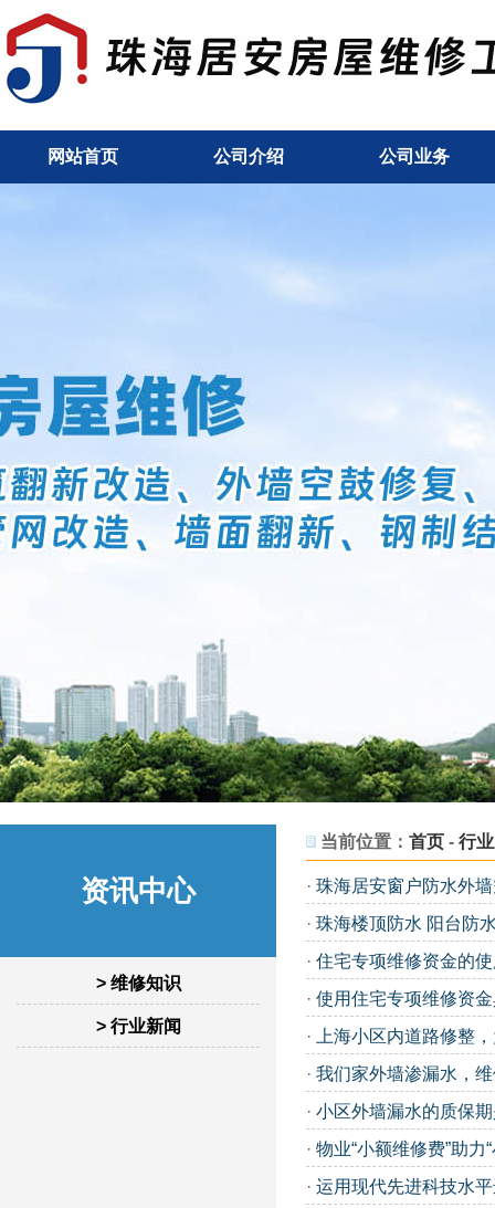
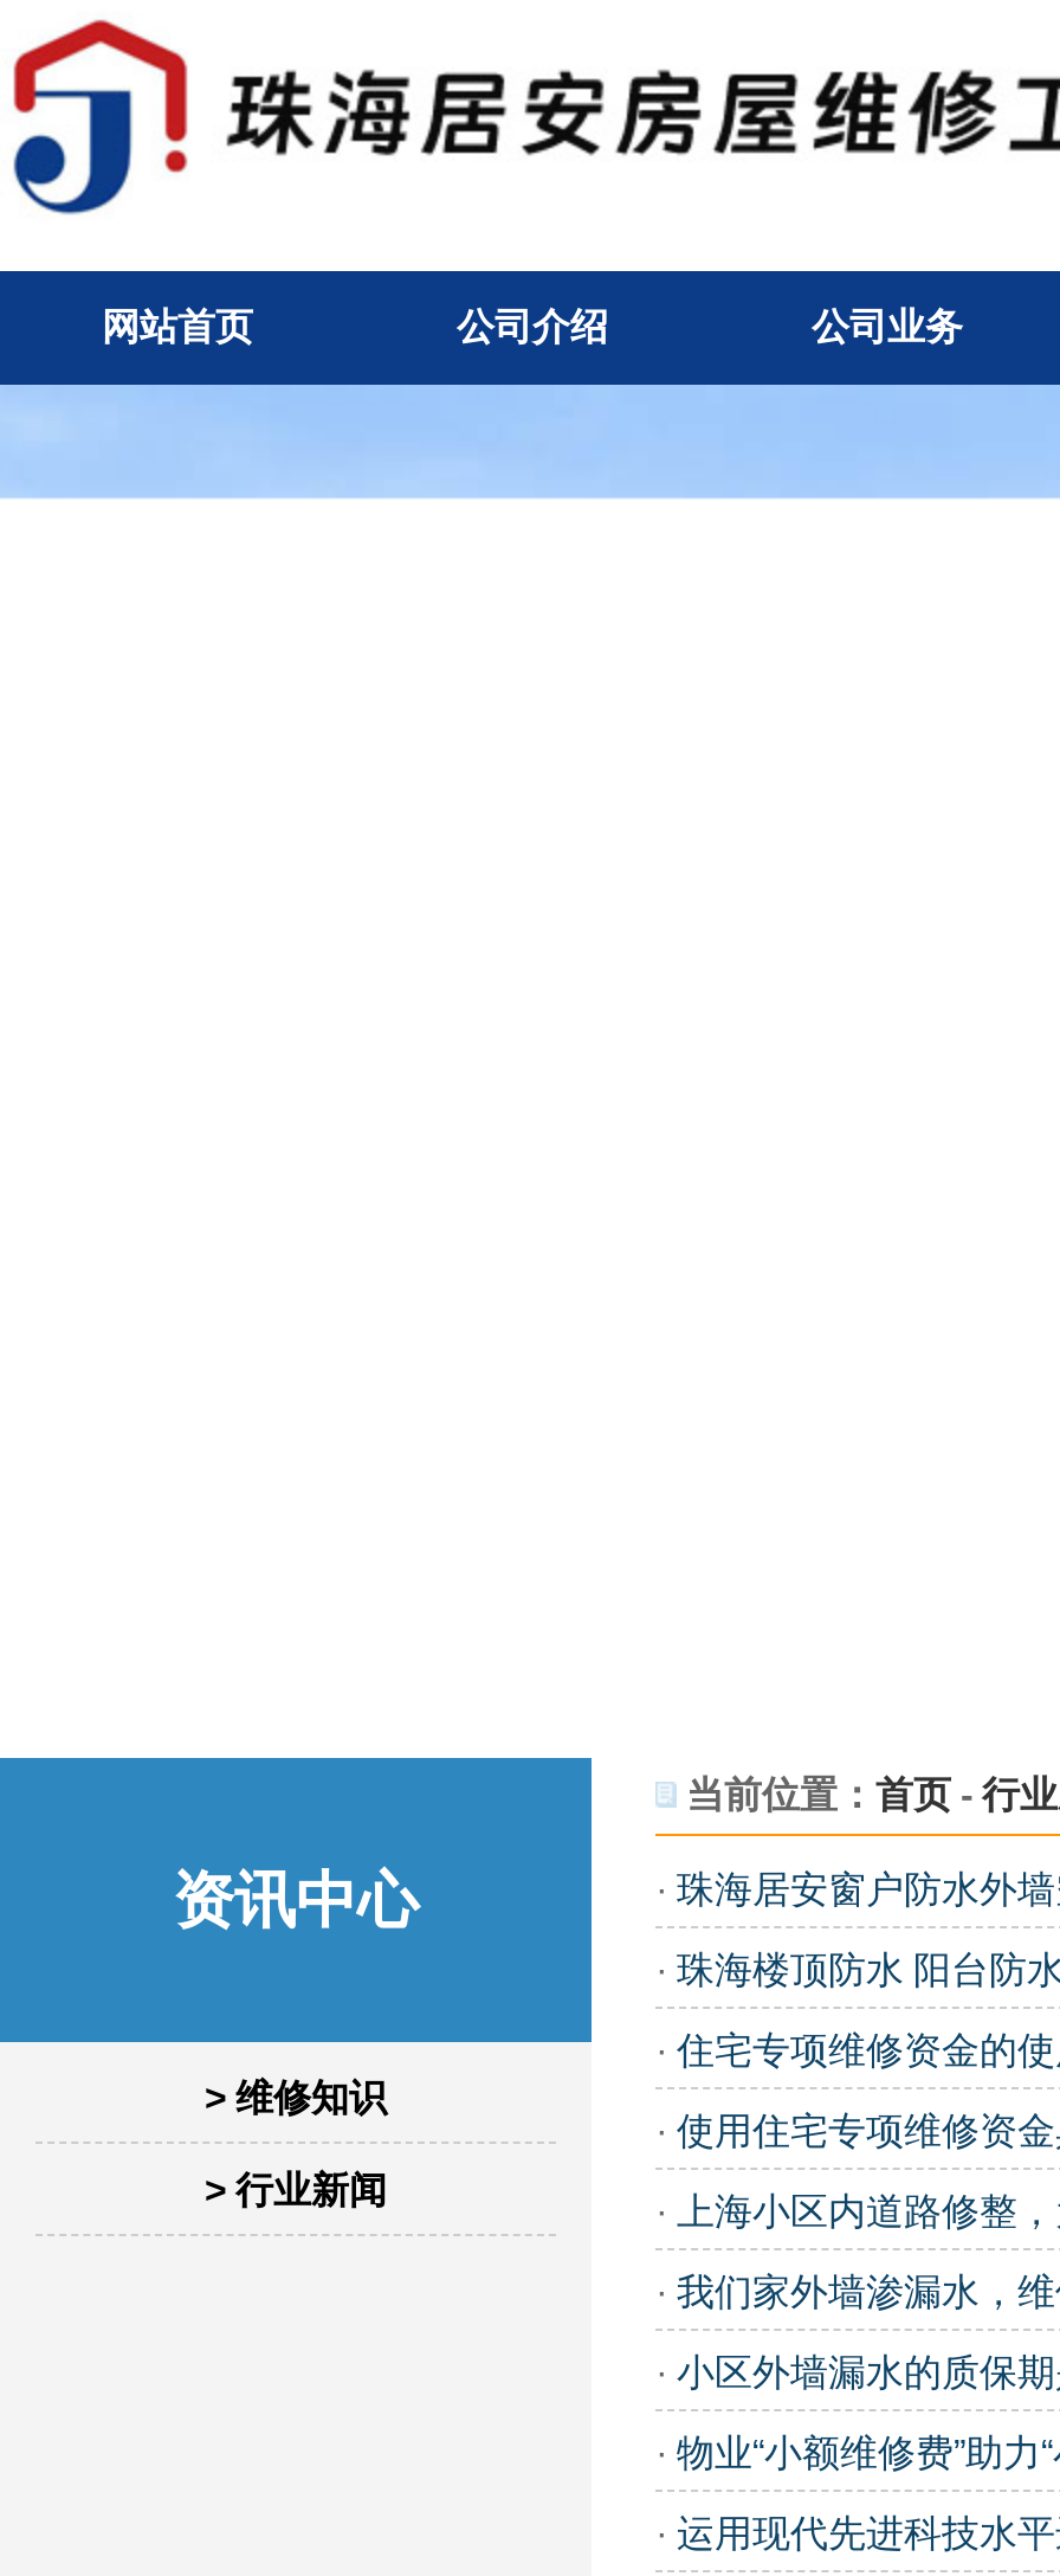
- [image]

- [image]
